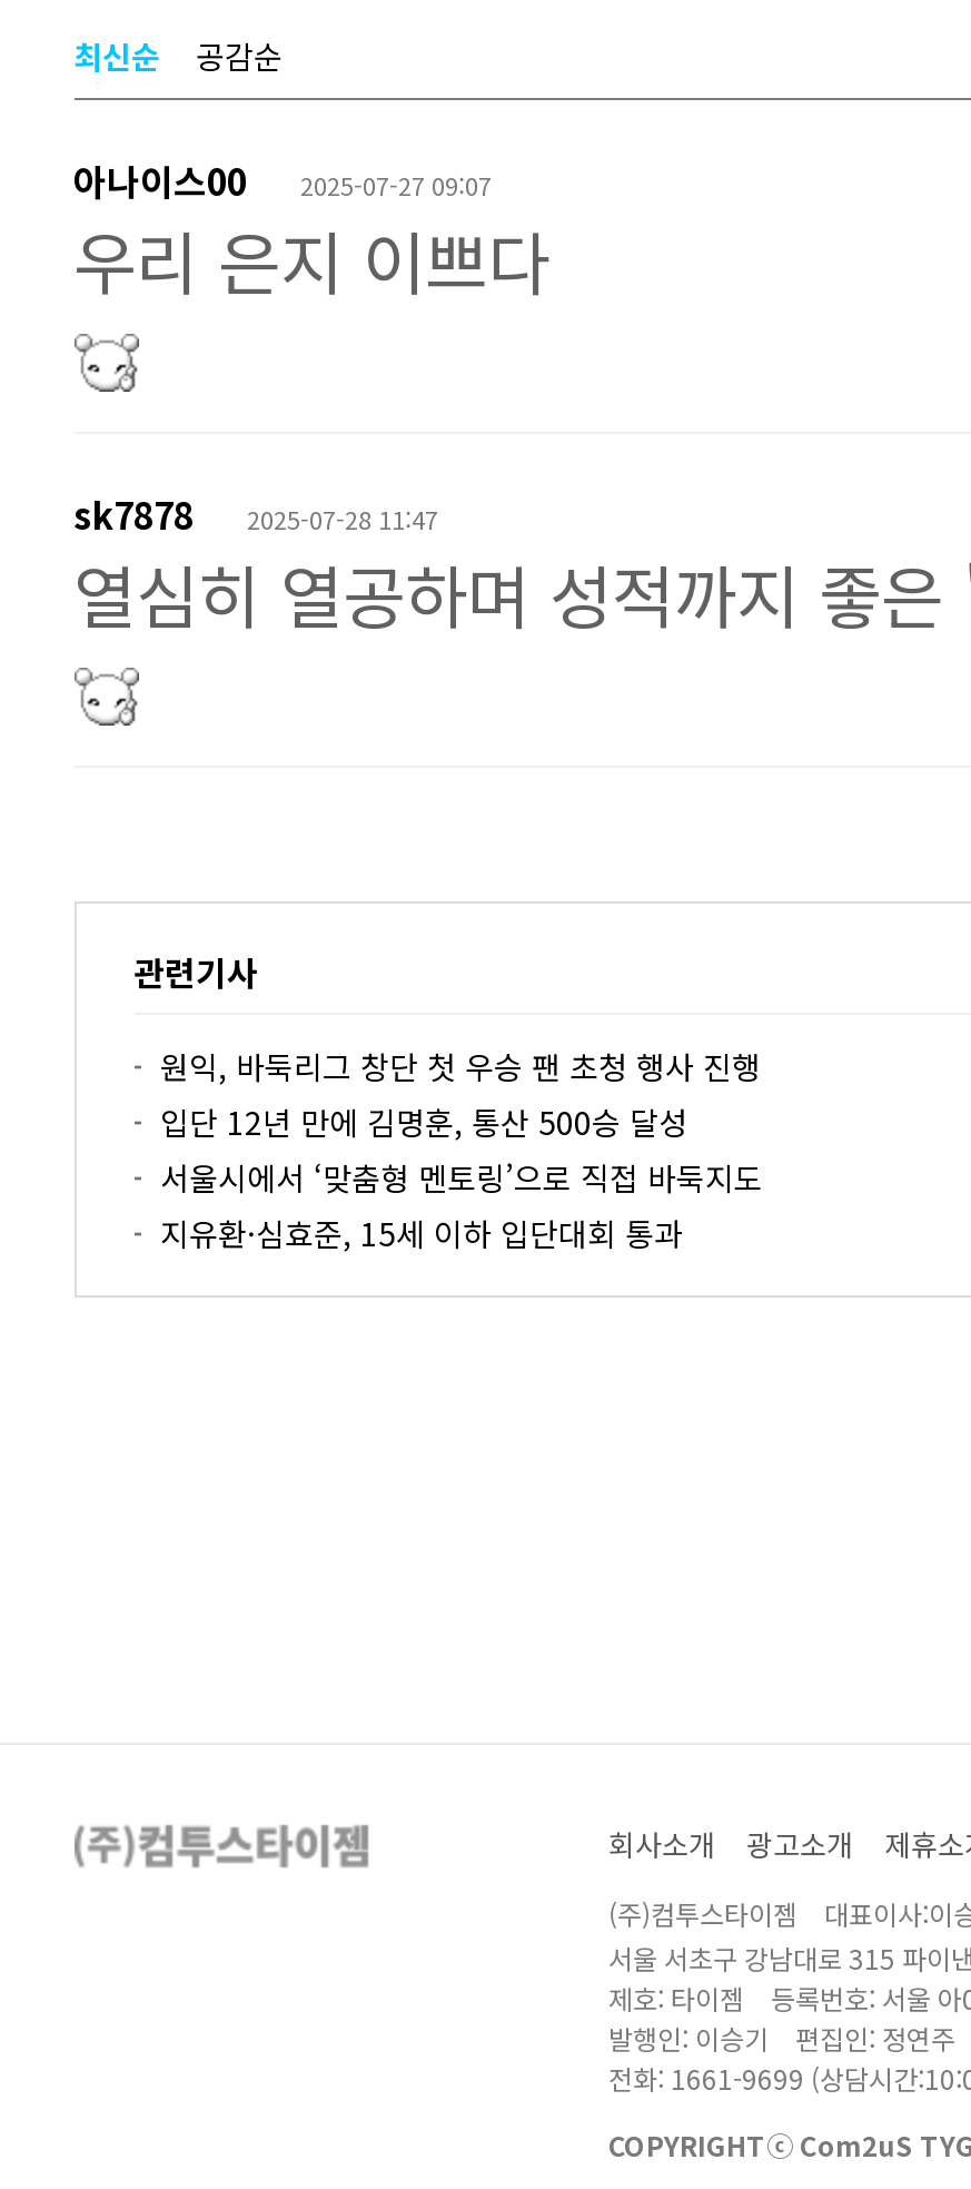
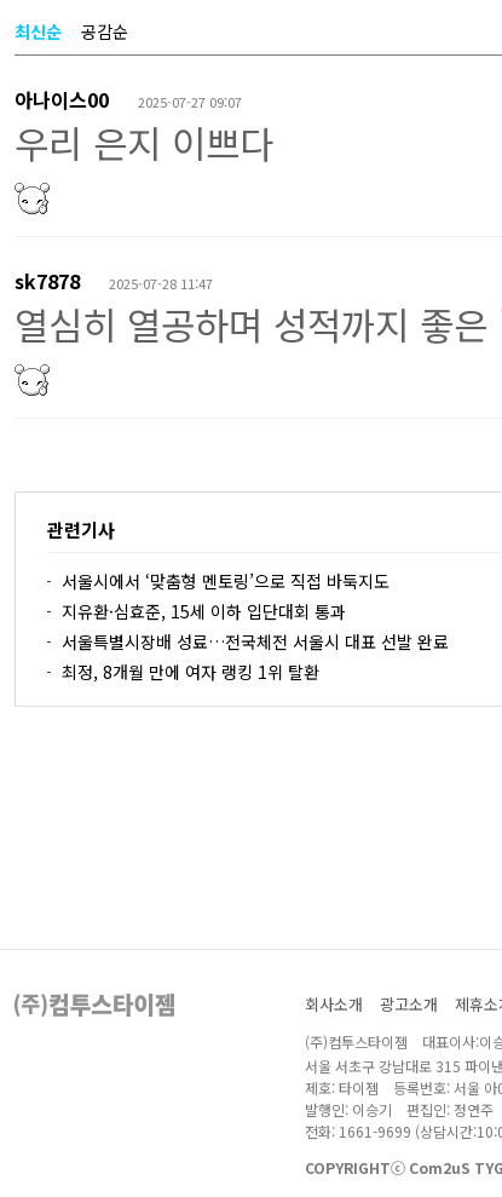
- 원익, 바둑리그 창단 첫 우승 팬 초청 행사 진행
- 입단 12년 만에 김명훈, 통산 500승 달성

moved up: 서울시에서 ‘맞춤형 멘토링’으로 직접 바둑지도 | 지유환·심효준, 15세 이하 입단대회 통과

+ 서울특별시장배 성료…전국체전 서울시 대표 선발 완료
+ 최정, 8개월 만에 여자 랭킹 1위 탈환
